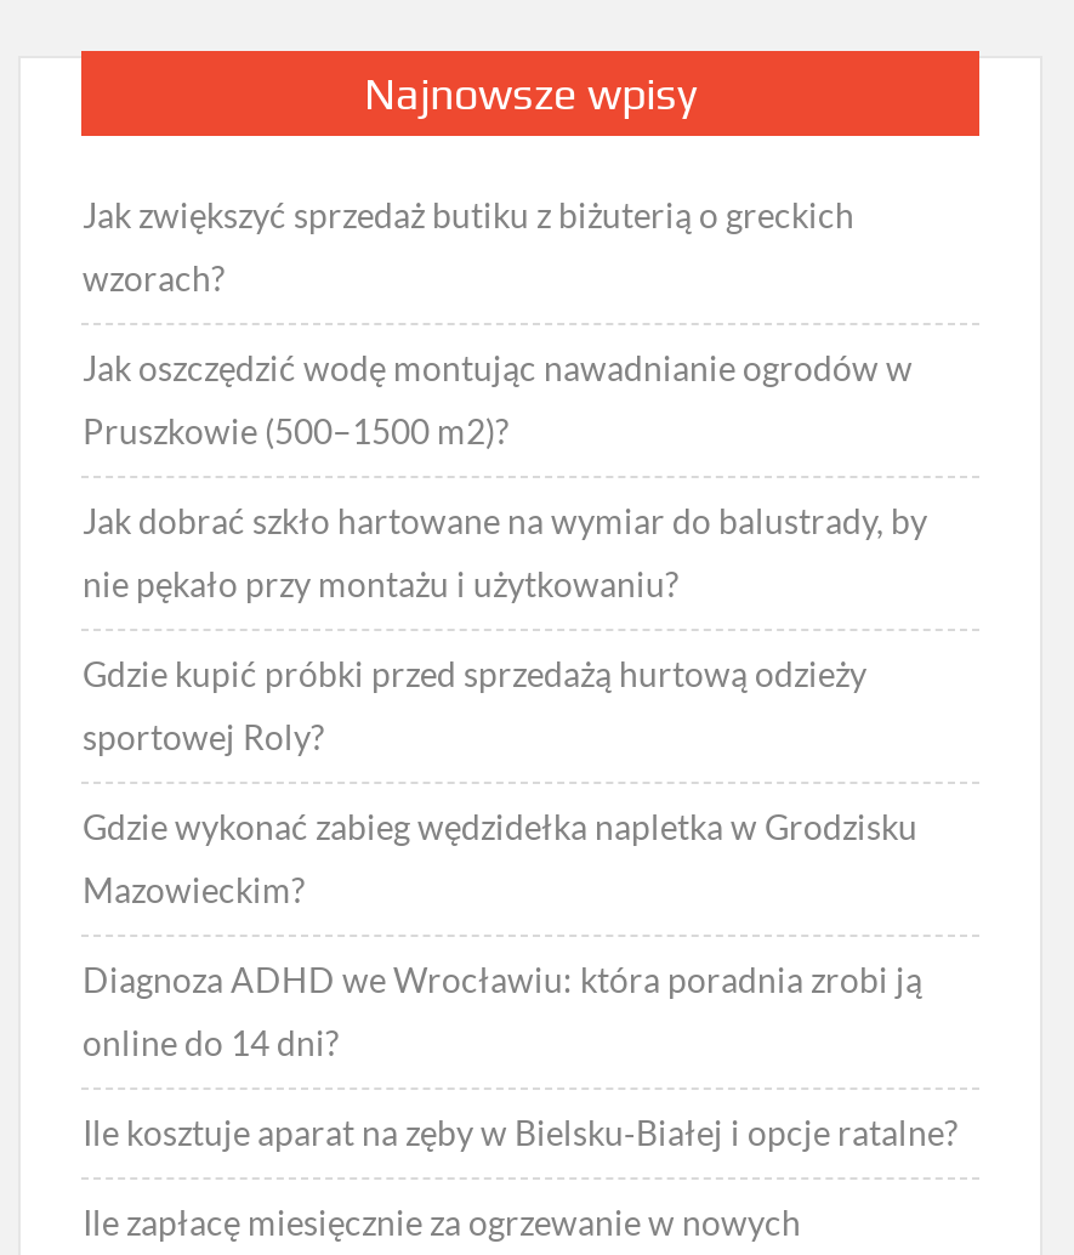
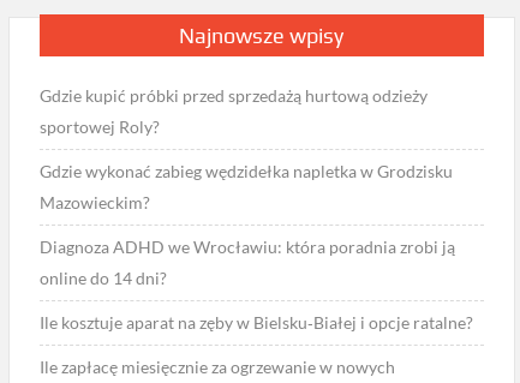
- Jak zwiększyć sprzedaż butiku z biżuterią o greckich
- wzorach?
- Jak oszczędzić wodę montując nawadnianie ogrodów w
- Pruszkowie (500–1500 m2)?
- Jak dobrać szkło hartowane na wymiar do balustrady, by
- nie pękało przy montażu i użytkowaniu?
